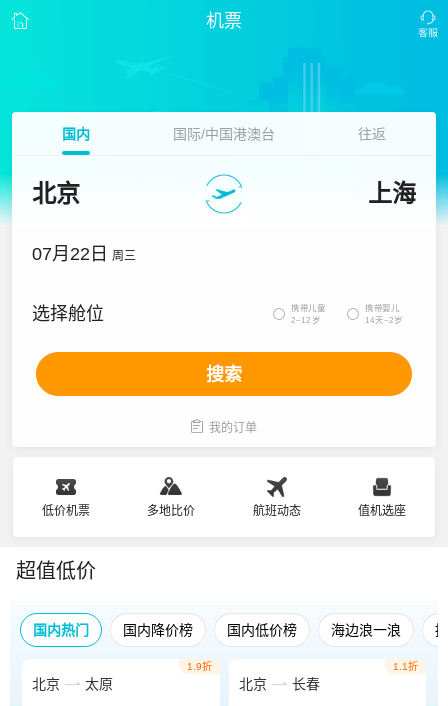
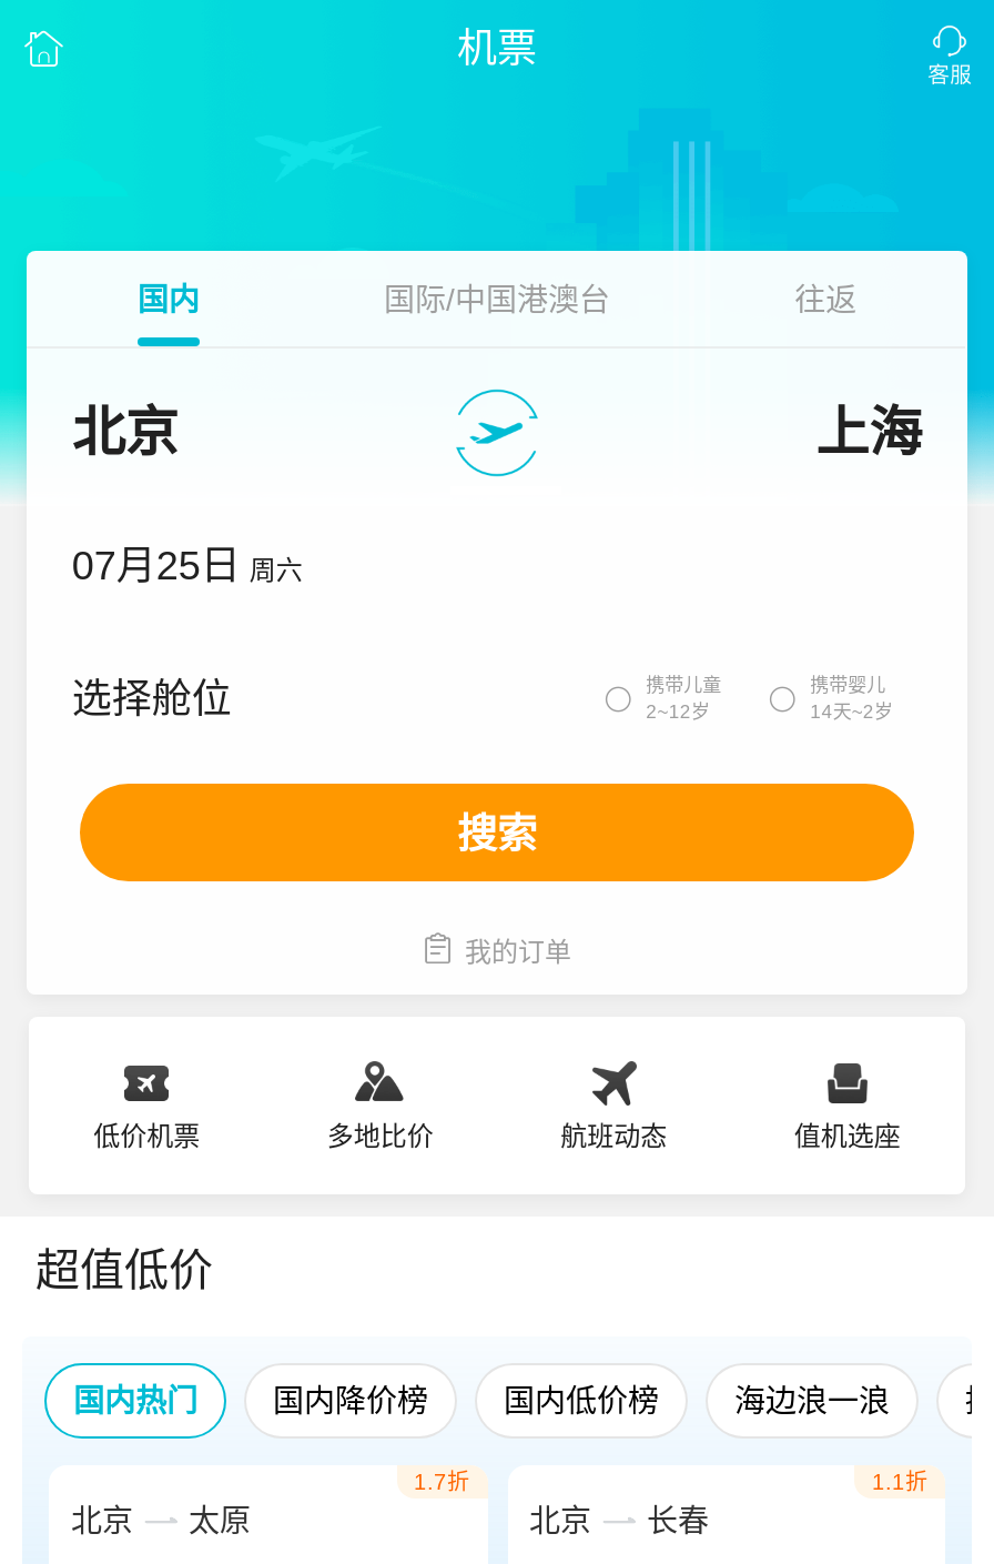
- 07月22日 周三
+ 07月25日 周六

- 1.9折
+ 1.7折
